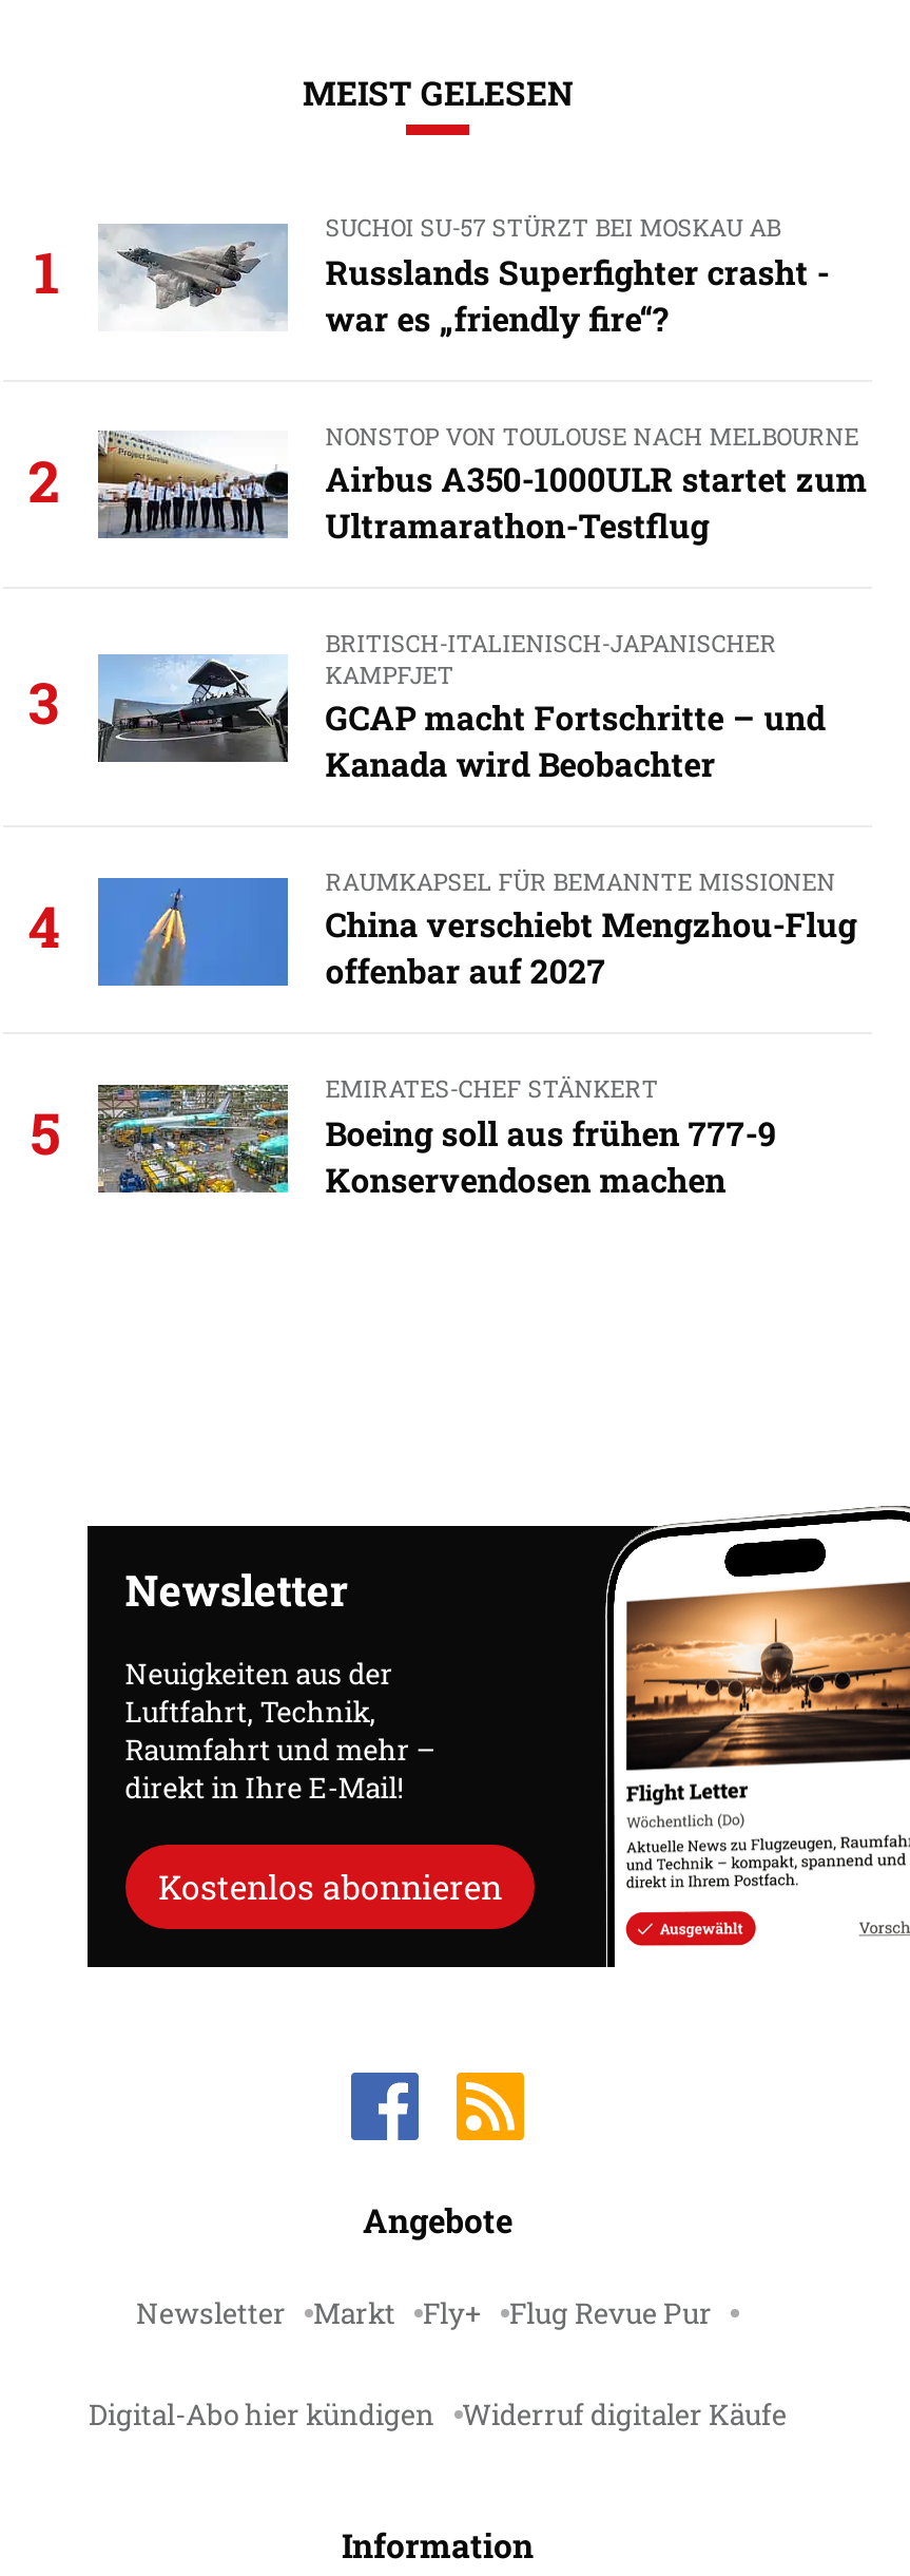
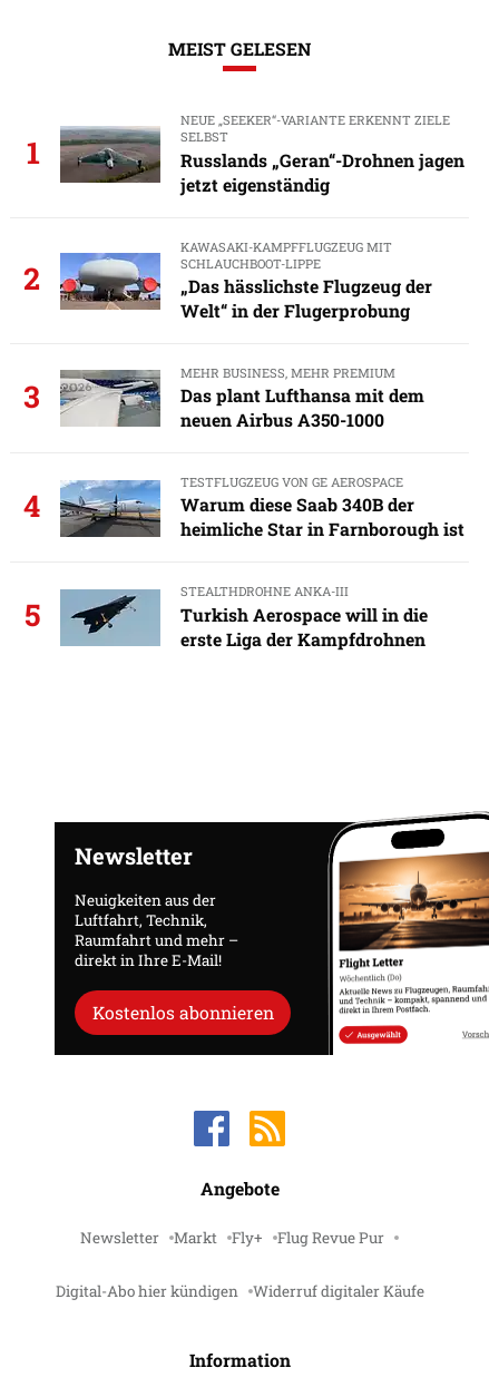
- [image]
- SUCHOI SU-57 STÜRZT BEI MOSKAU AB
- Russlands Superfighter crasht -
- war es „friendly fire“?
+ [image]
+ NEUE „SEEKER“-VARIANTE ERKENNT ZIELE
+ SELBST
+ Russlands „Geran“-Drohnen jagen
+ jetzt eigenständig

- [image]
- NONSTOP VON TOULOUSE NACH MELBOURNE
- Airbus A350-1000ULR startet zum
- Ultramarathon-Testflug
+ [image]
+ KAWASAKI-KAMPFFLUGZEUG MIT
+ SCHLAUCHBOOT-LIPPE
+ „Das hässlichste Flugzeug der
+ Welt“ in der Flugerprobung

- [image]
- BRITISCH-ITALIENISCH-JAPANISCHER
- KAMPFJET
- GCAP macht Fortschritte – und
- Kanada wird Beobachter
+ [image]
+ MEHR BUSINESS, MEHR PREMIUM
+ Das plant Lufthansa mit dem
+ neuen Airbus A350-1000

- [image]
- RAUMKAPSEL FÜR BEMANNTE MISSIONEN
- China verschiebt Mengzhou-Flug
- offenbar auf 2027
+ [image]
+ TESTFLUGZEUG VON GE AEROSPACE
+ Warum diese Saab 340B der
+ heimliche Star in Farnborough ist

- [image]
- EMIRATES-CHEF STÄNKERT
- Boeing soll aus frühen 777-9
- Konservendosen machen
+ [image]
+ STEALTHDROHNE ANKA-III
+ Turkish Aerospace will in die
+ erste Liga der Kampfdrohnen
